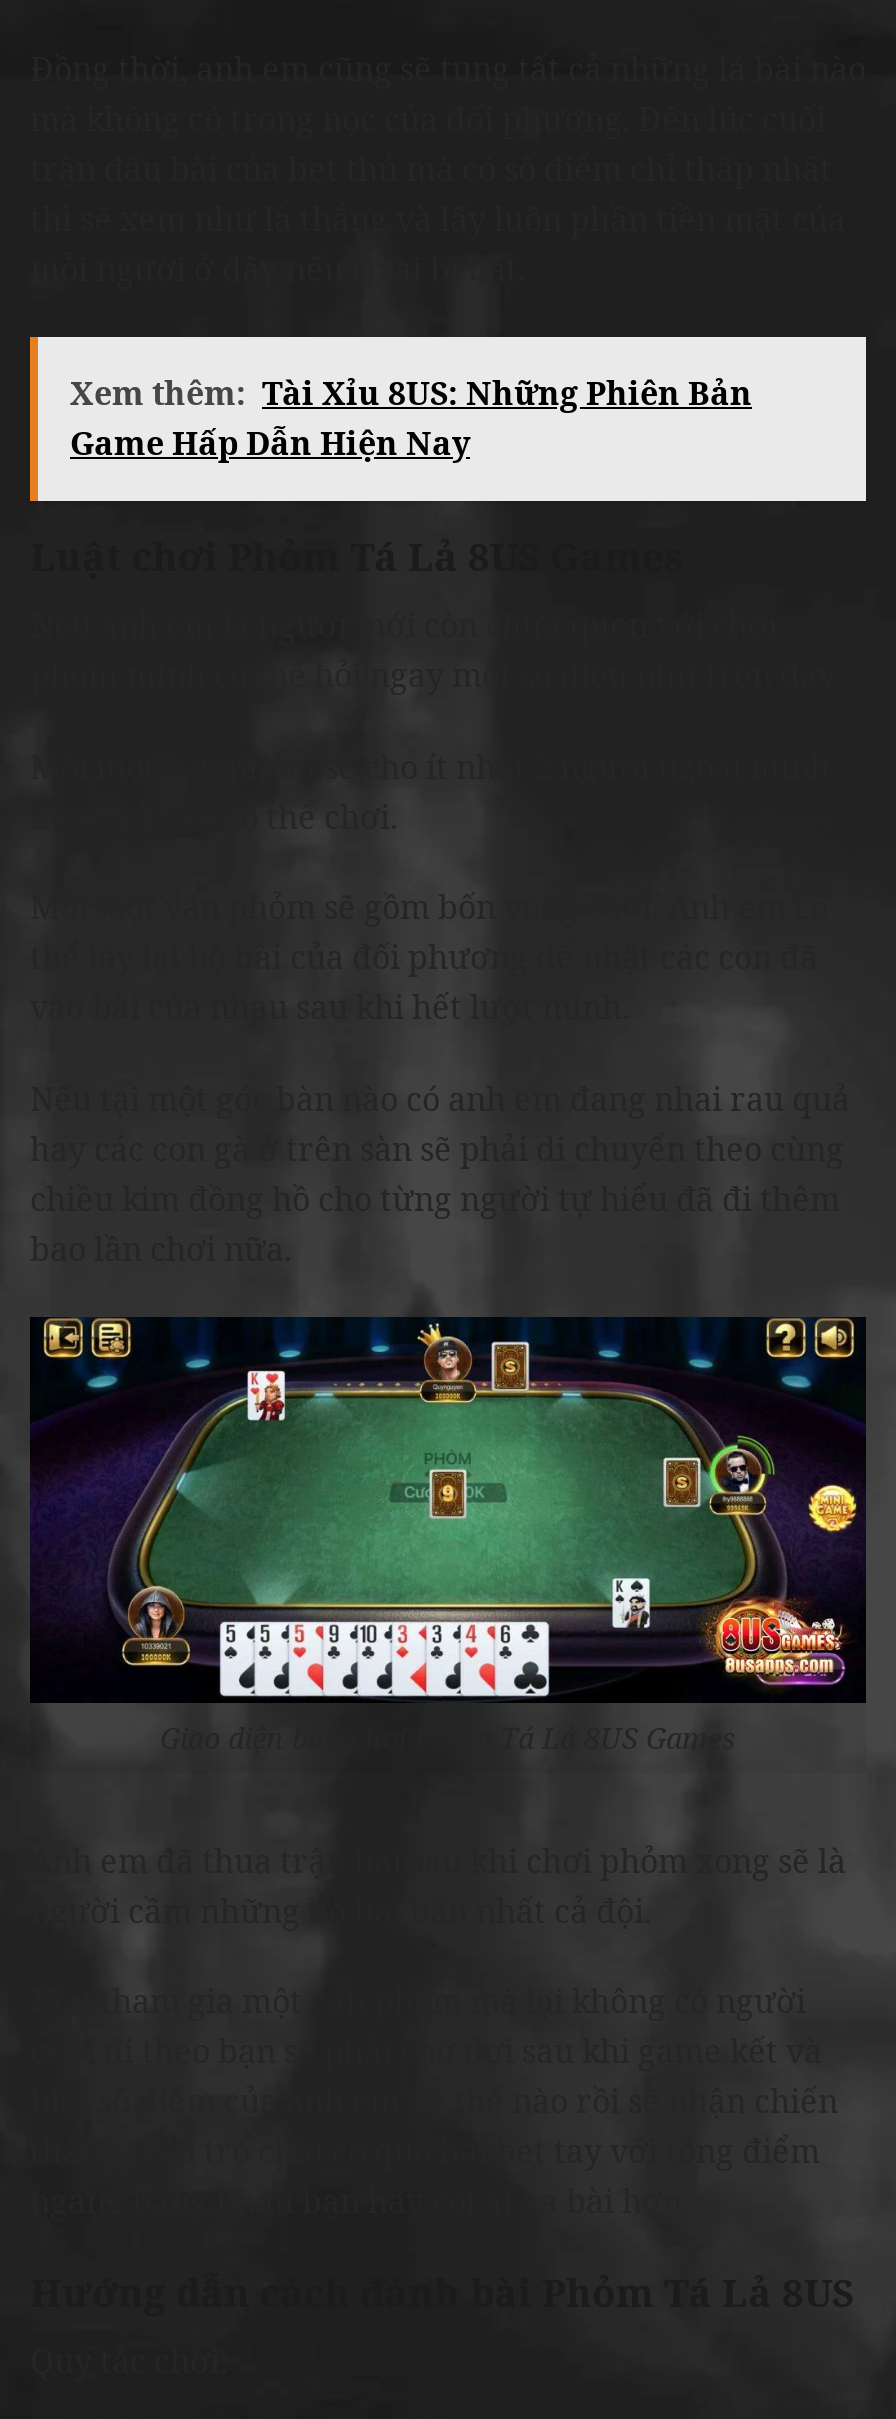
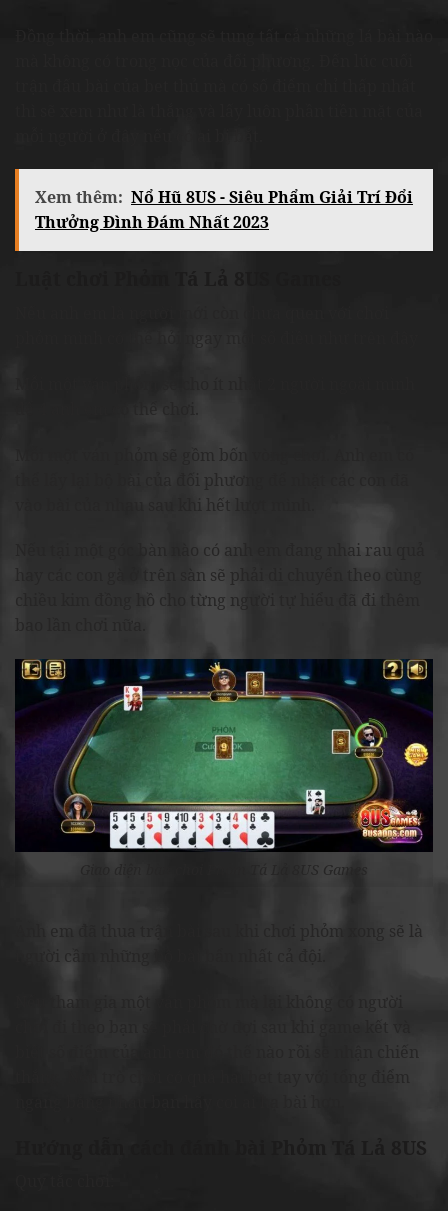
- Xem thêm: Tài Xỉu 8US: Những Phiên Bản
- Game Hấp Dẫn Hiện Nay
+ Xem thêm: Nổ Hũ 8US - Siêu Phẩm Giải Trí Đổi
+ Thưởng Đình Đám Nhất 2023
